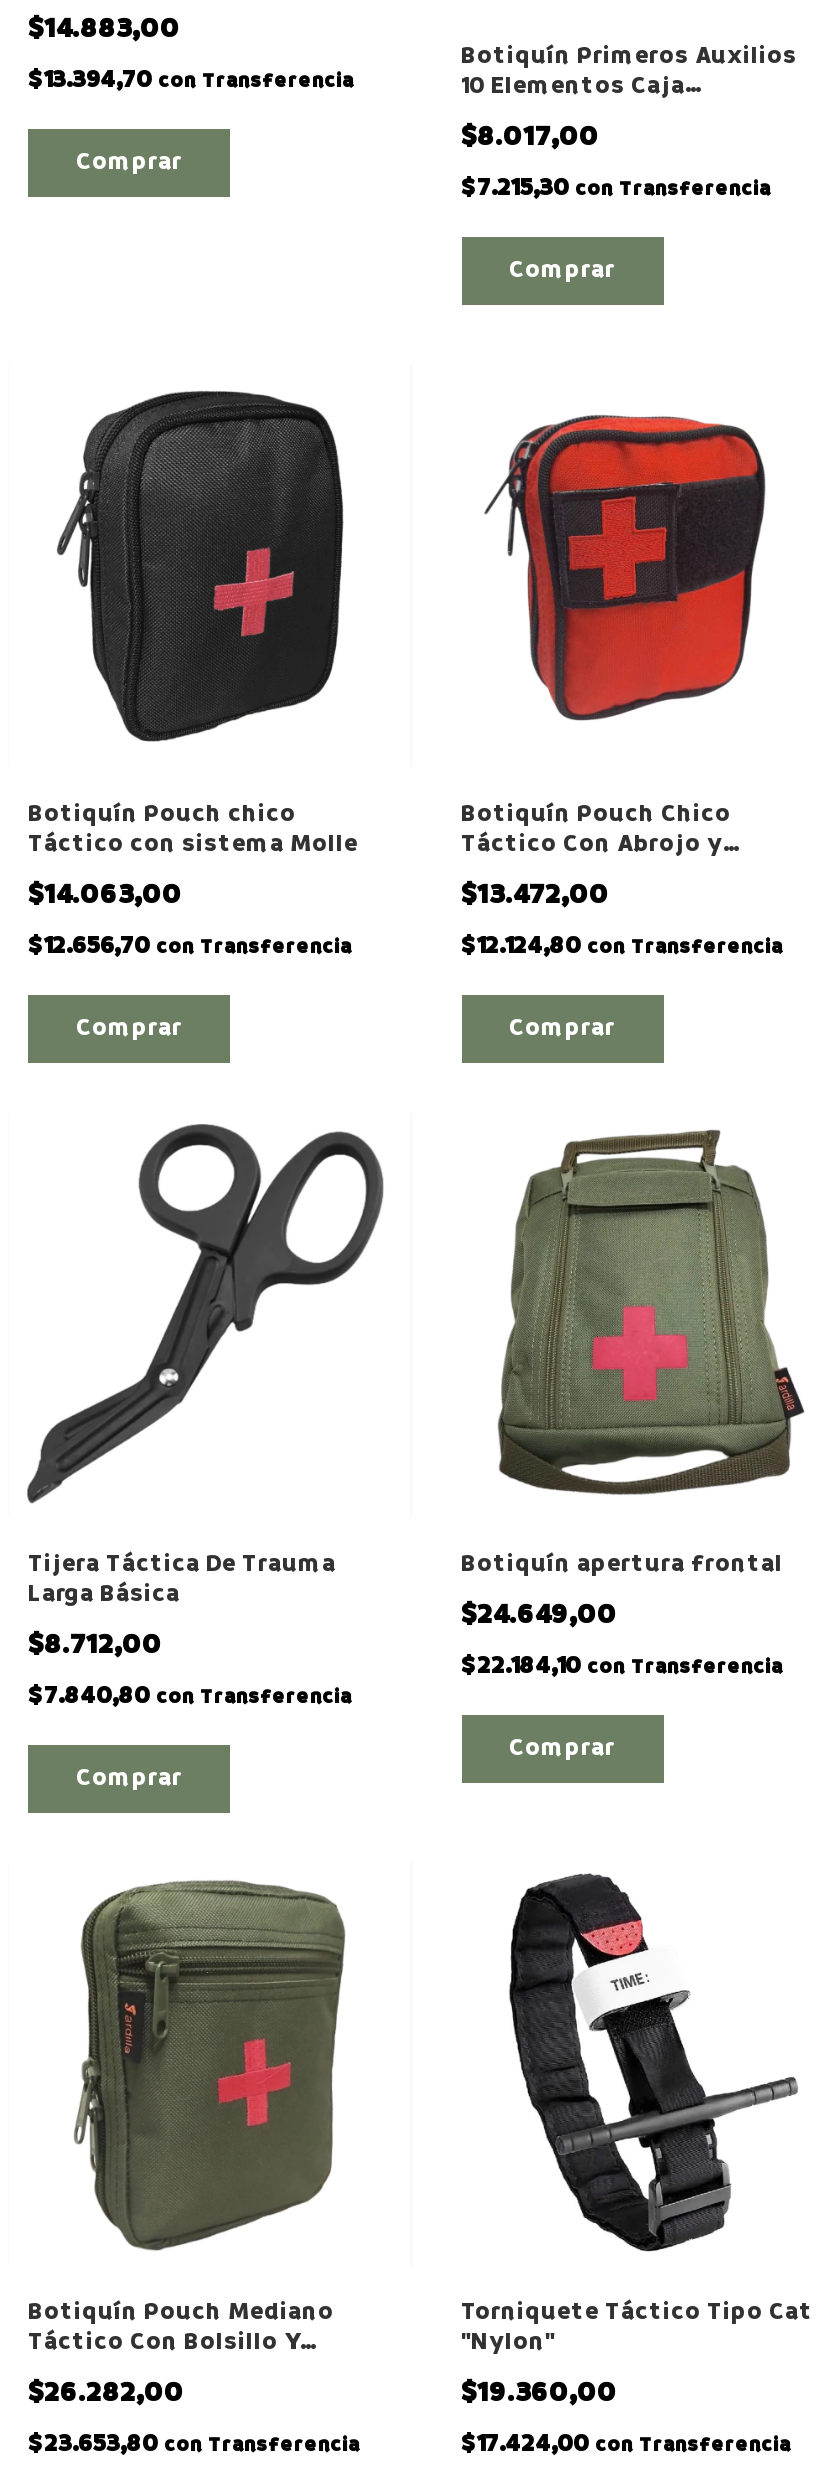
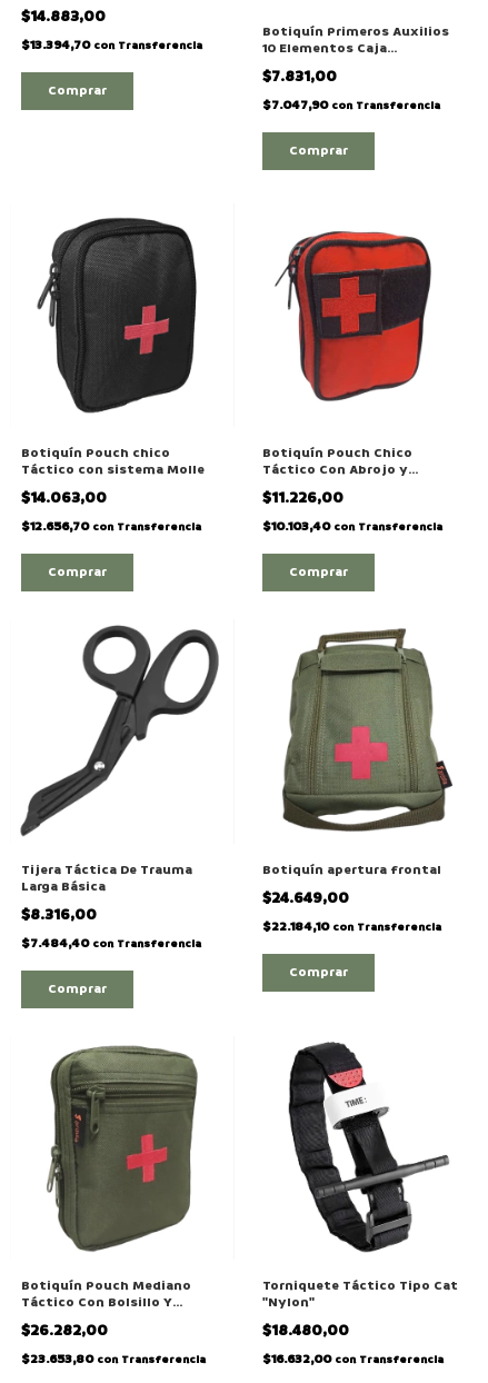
- $8.017,00
+ $7.831,00

- $7.215,30 con Transferencia
+ $7.047,90 con Transferencia

- $13.472,00
+ $11.226,00

- $12.124,80 con Transferencia
+ $10.103,40 con Transferencia

- $8.712,00
+ $8.316,00

- $7.840,80 con Transferencia
+ $7.484,40 con Transferencia

- $19.360,00
+ $18.480,00

- $17.424,00 con Transferencia
+ $16.632,00 con Transferencia
